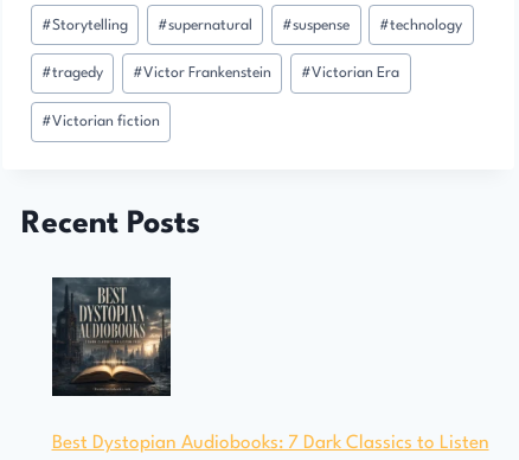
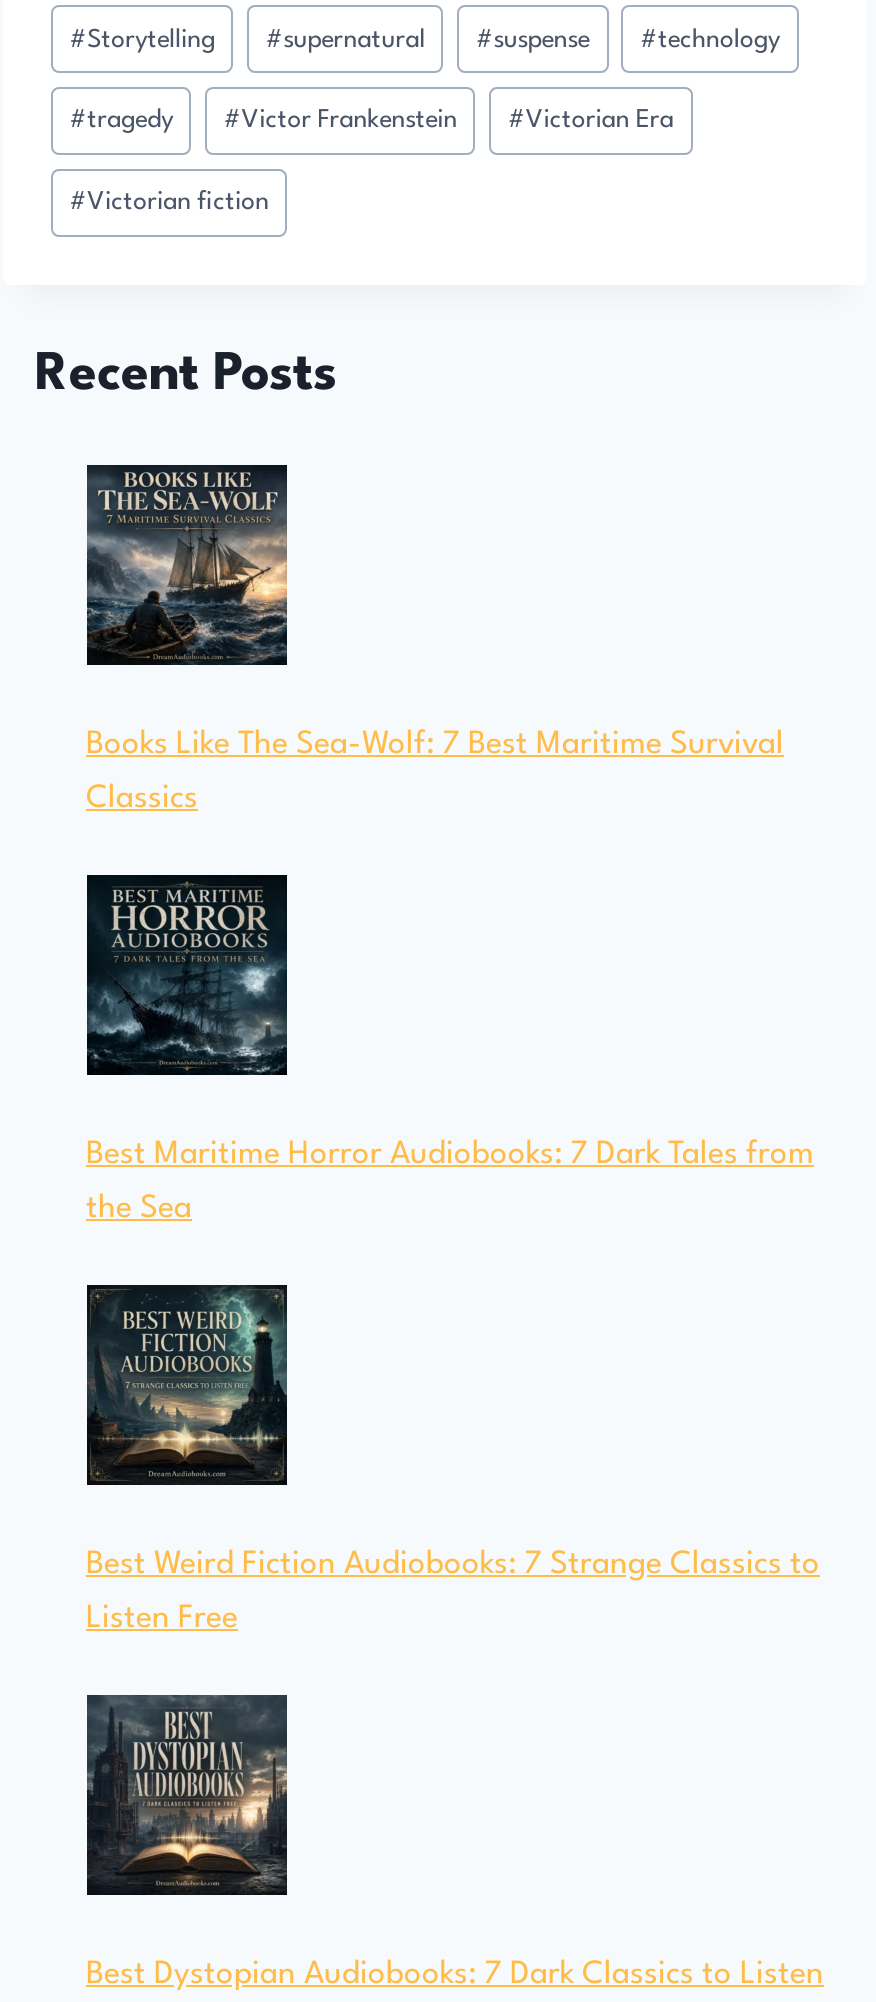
+ [image]
+ Best Maritime Horror Audiobooks: 7 Dark Tales from
+ the Sea

+ [image]
+ Best Weird Fiction Audiobooks: 7 Strange Classics to
+ Listen Free

+ [image]
+ Books Like The Sea-Wolf: 7 Best Maritime Survival
+ Classics
